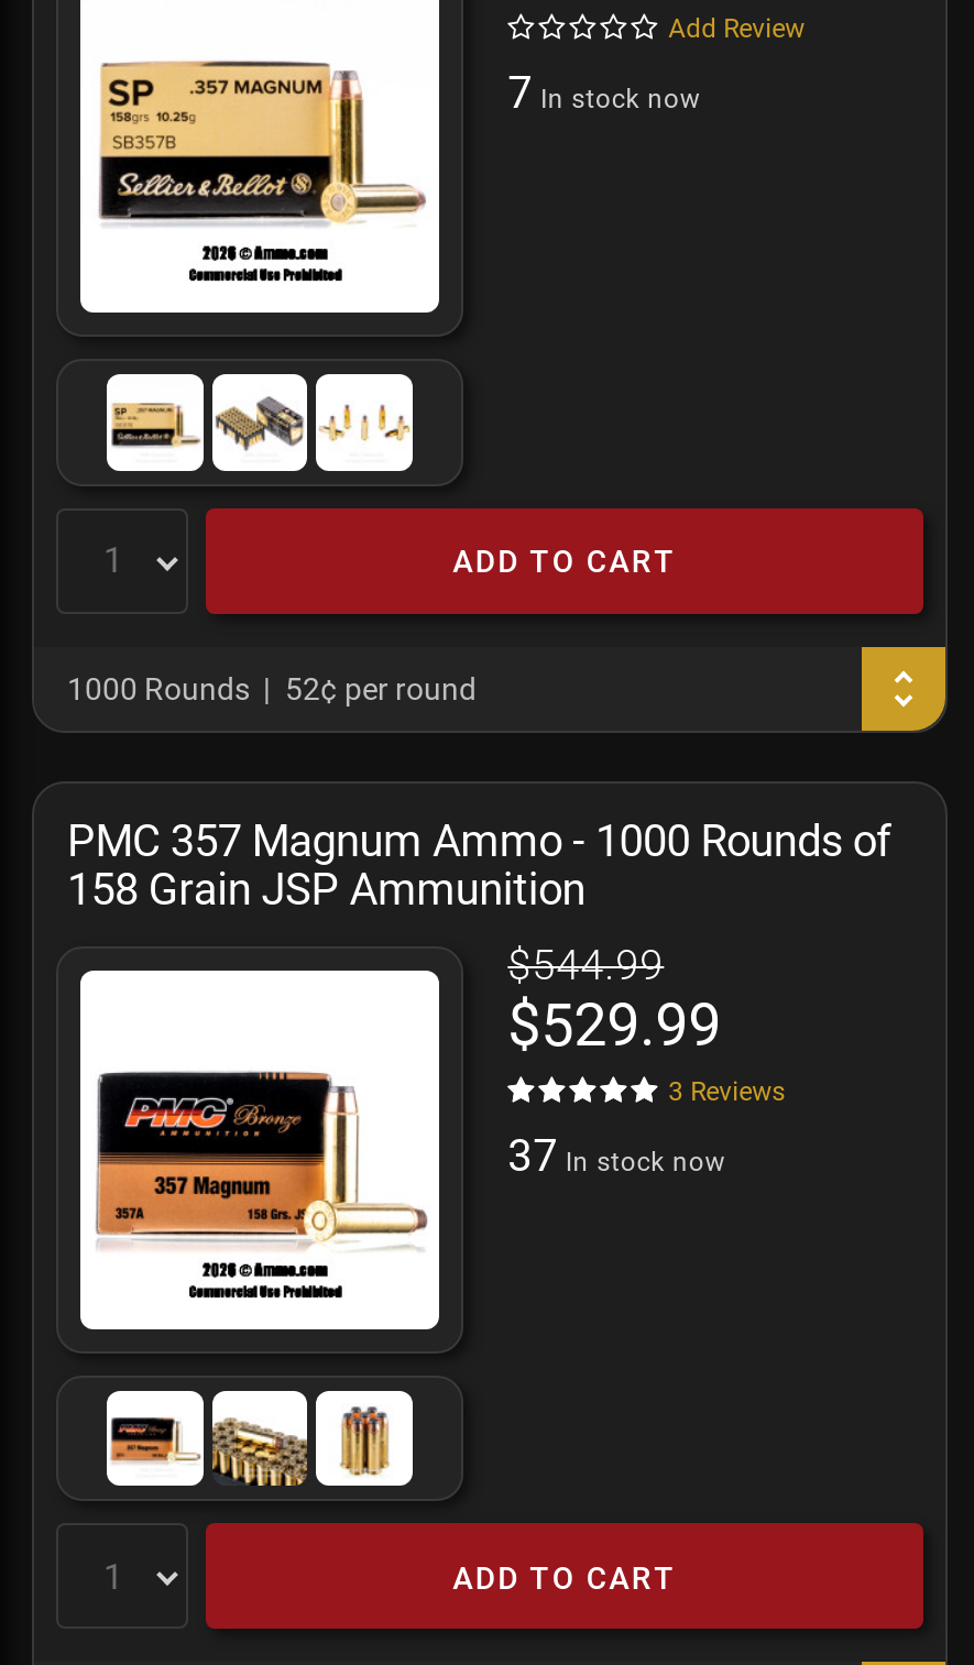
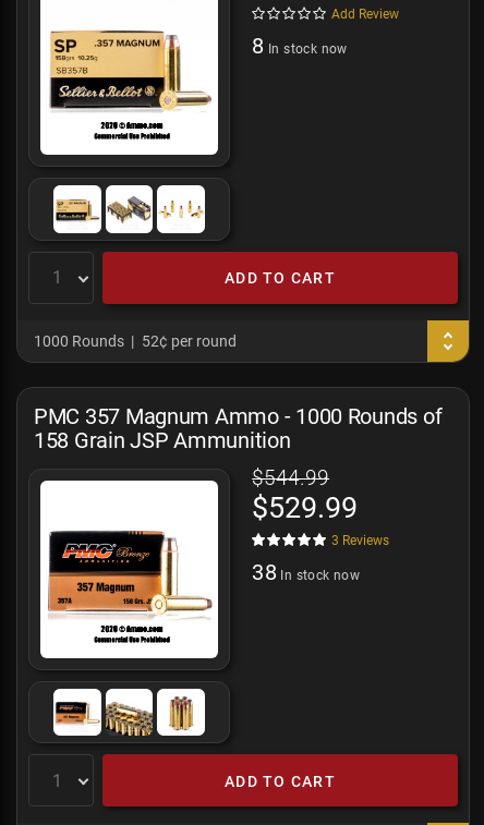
- 7 In stock now
+ 8 In stock now

- 37 In stock now
+ 38 In stock now
